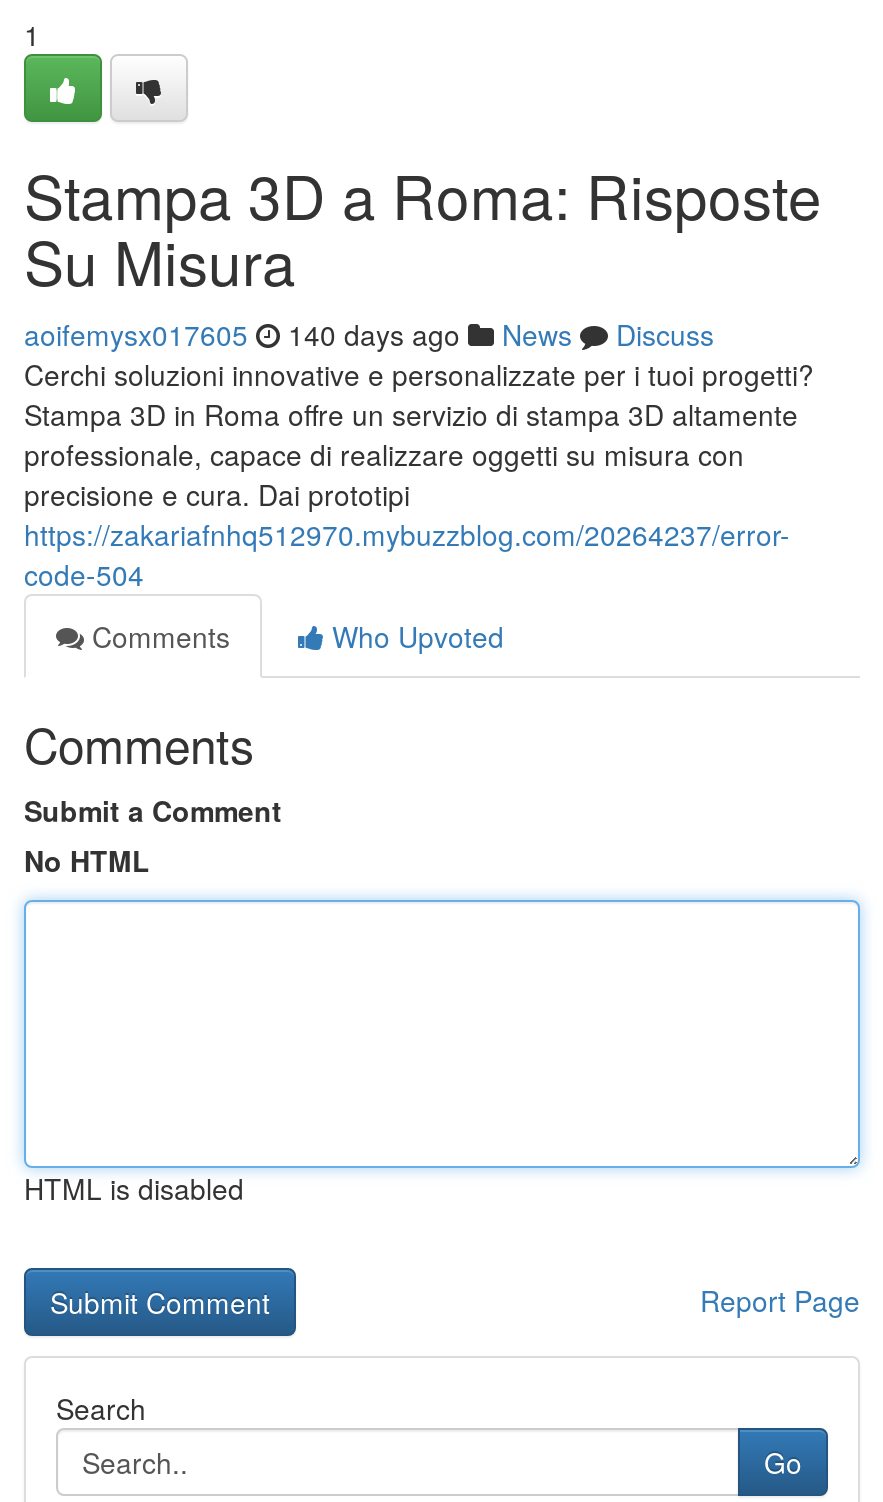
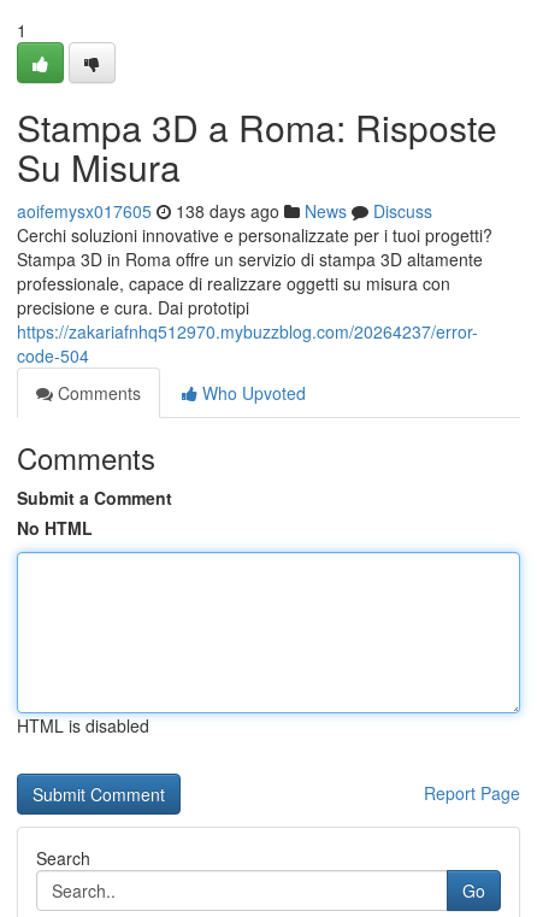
- aoifemysx017605 140 days ago News Discuss
+ aoifemysx017605 138 days ago News Discuss
